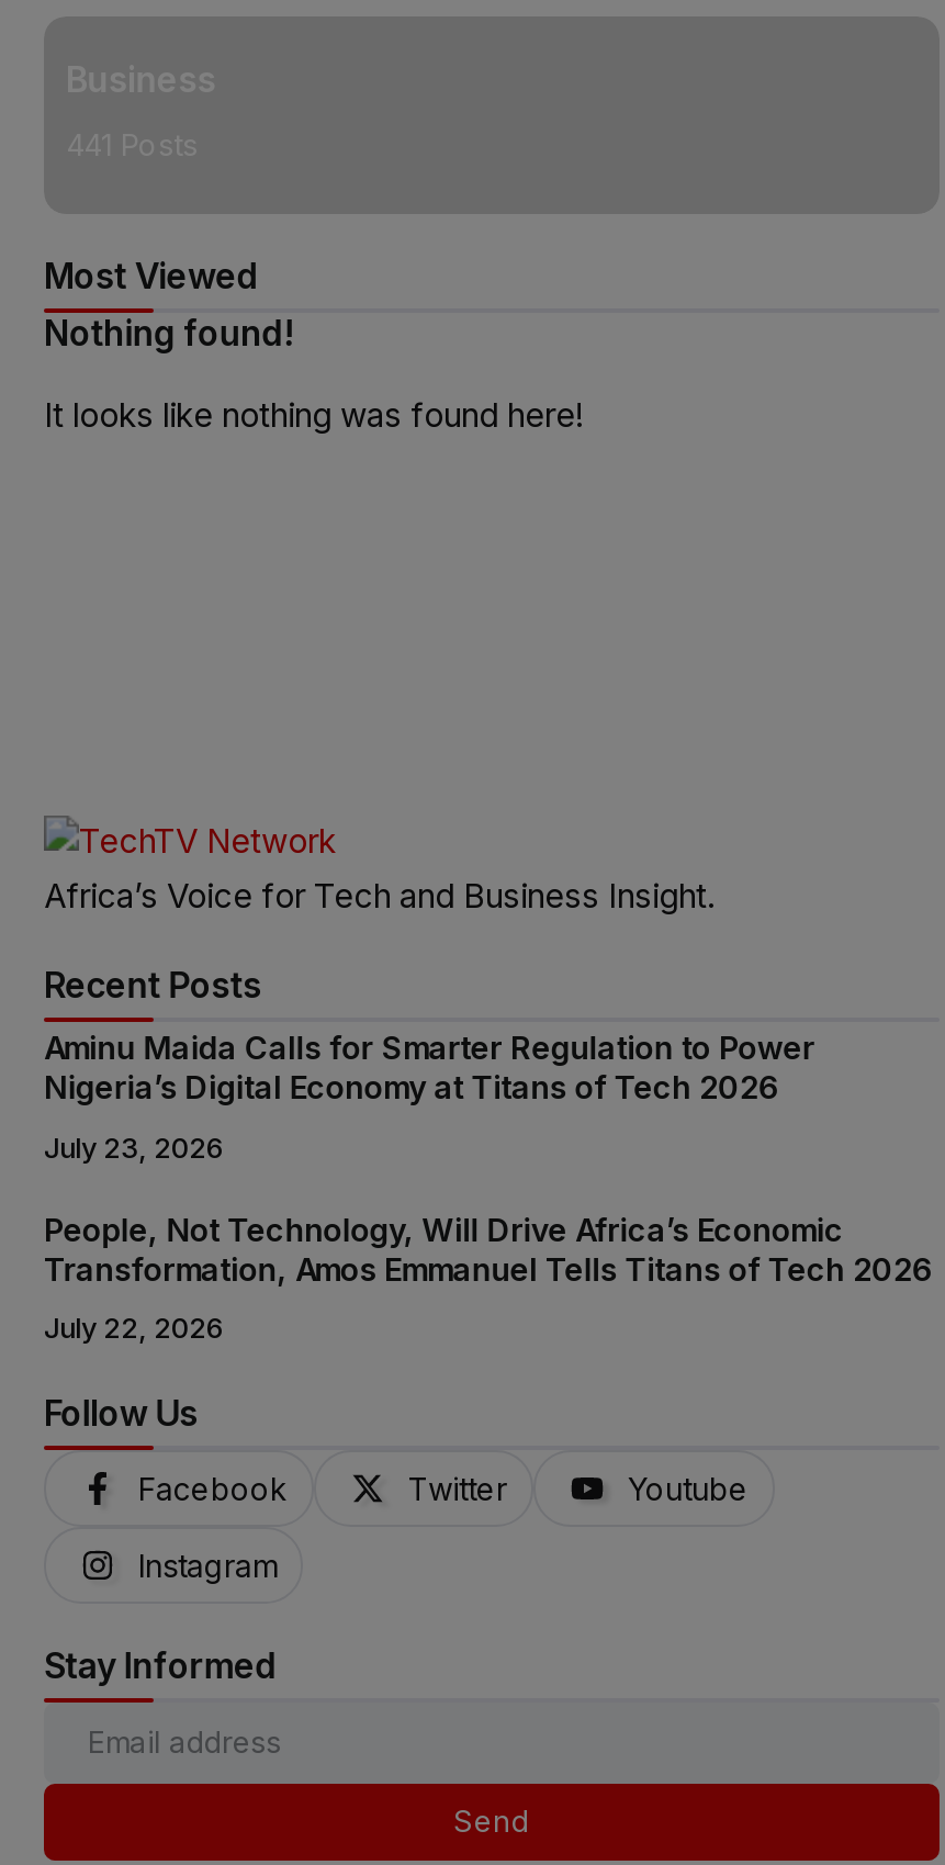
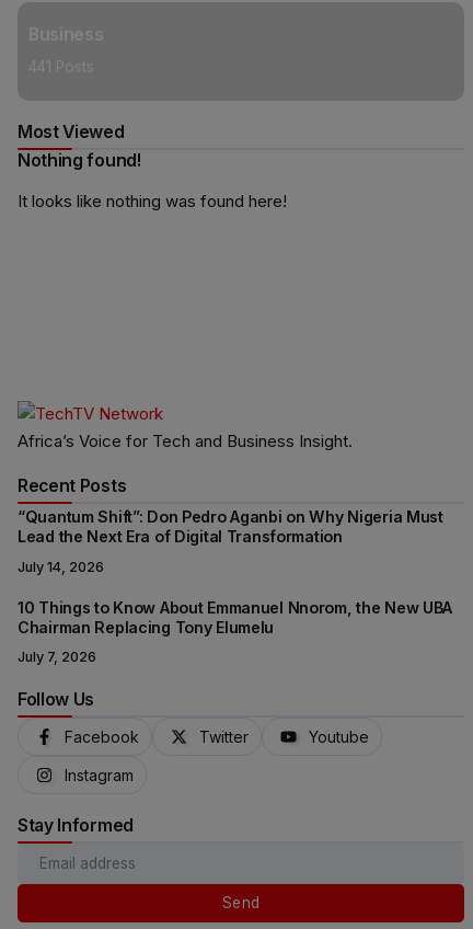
- Aminu Maida Calls for Smarter Regulation to Power
- Nigeria’s Digital Economy at Titans of Tech 2026
+ “Quantum Shift”: Don Pedro Aganbi on Why Nigeria Must
+ Lead the Next Era of Digital Transformation

- July 23, 2026
+ July 14, 2026

- People, Not Technology, Will Drive Africa’s Economic
- Transformation, Amos Emmanuel Tells Titans of Tech 2026
+ 10 Things to Know About Emmanuel Nnorom, the New UBA
+ Chairman Replacing Tony Elumelu

- July 22, 2026
+ July 7, 2026
